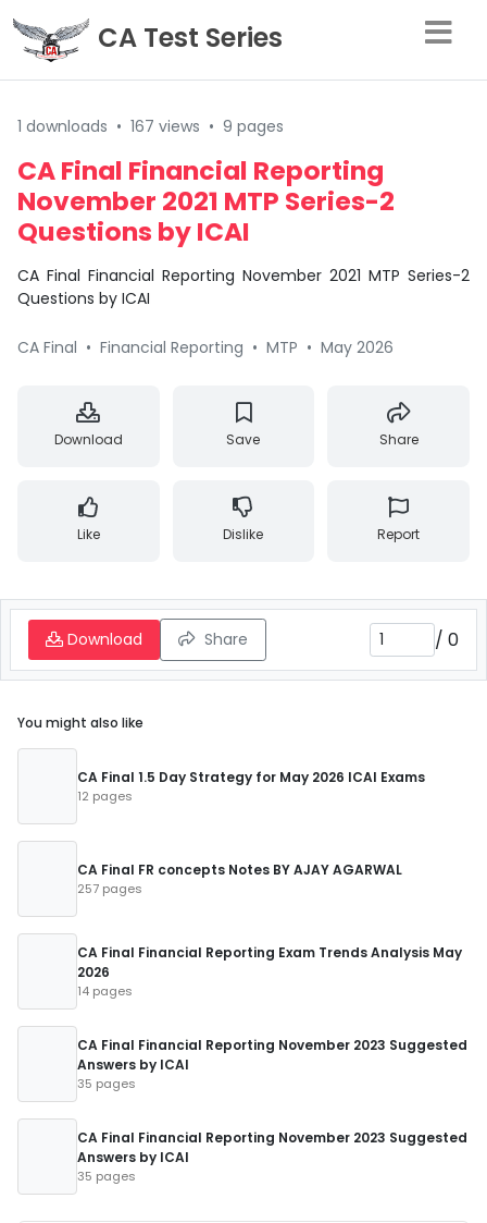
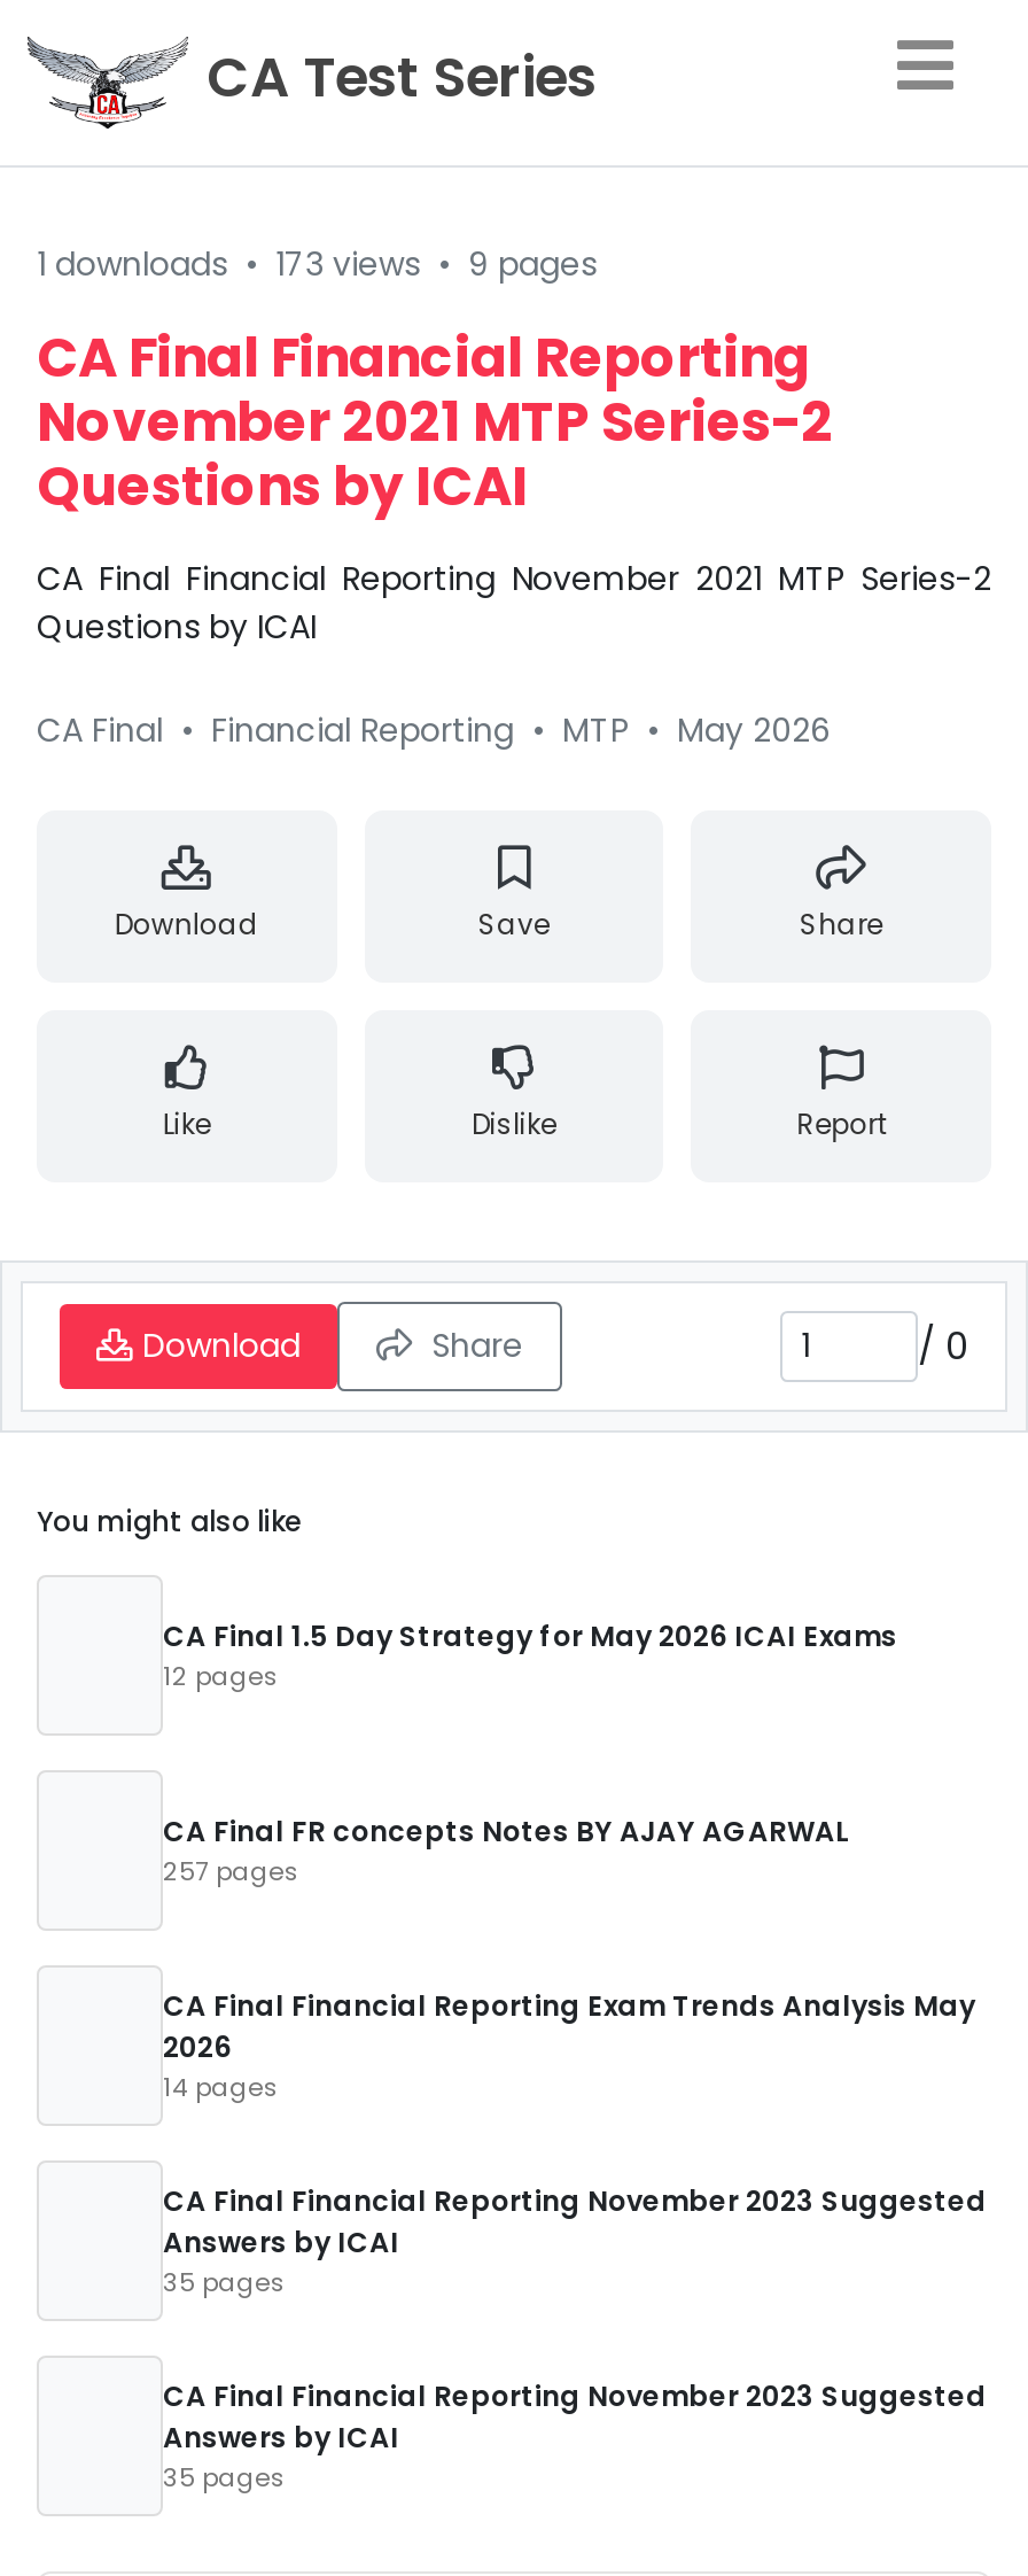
- 1 downloads • 167 views • 9 pages
+ 1 downloads • 173 views • 9 pages
